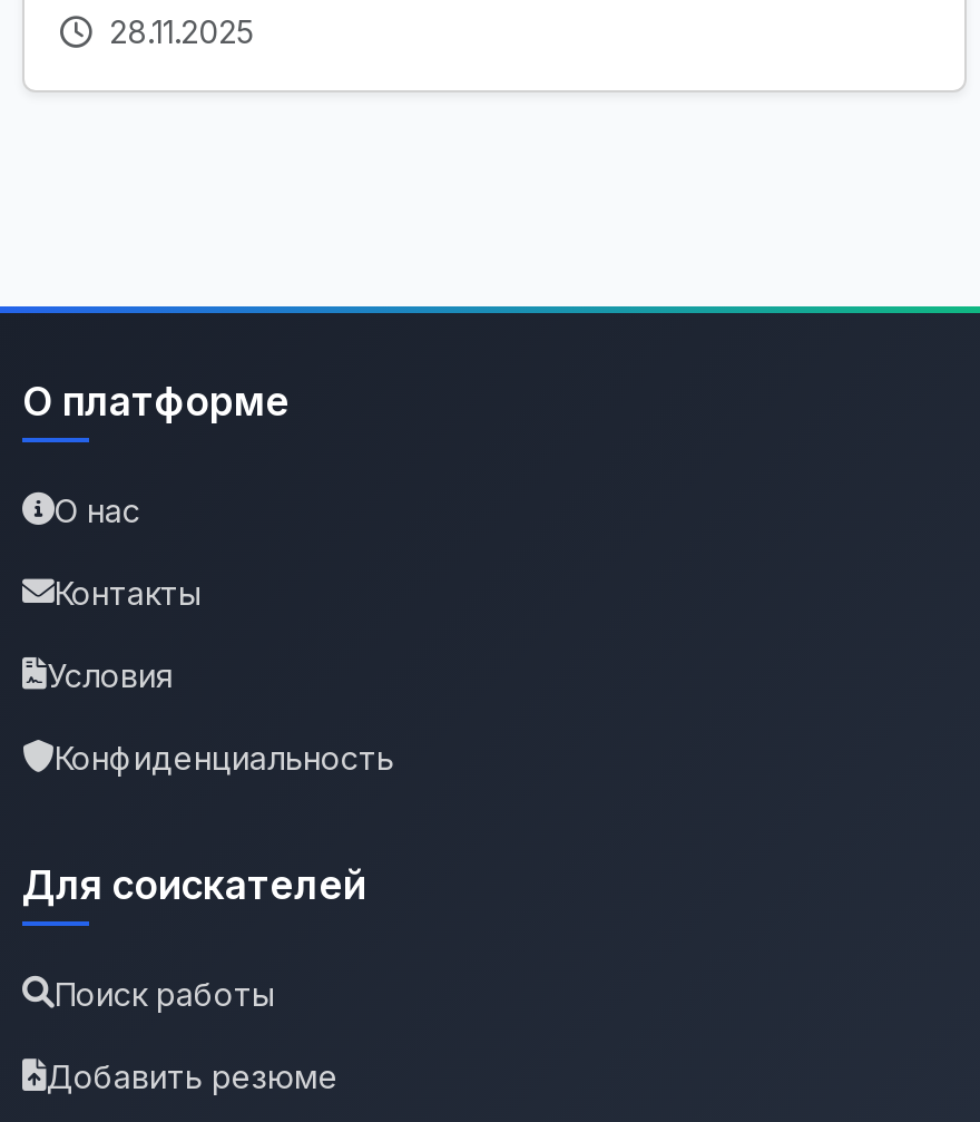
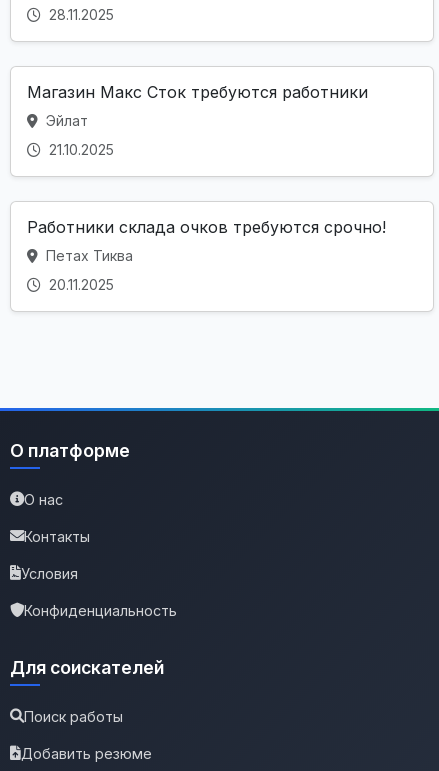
+ Магазин Макс Сток требуются работники
+ Эйлат
+ 21.10.2025

+ Работники склада очков требуются срочно!
+ Петах Тиква
+ 20.11.2025
